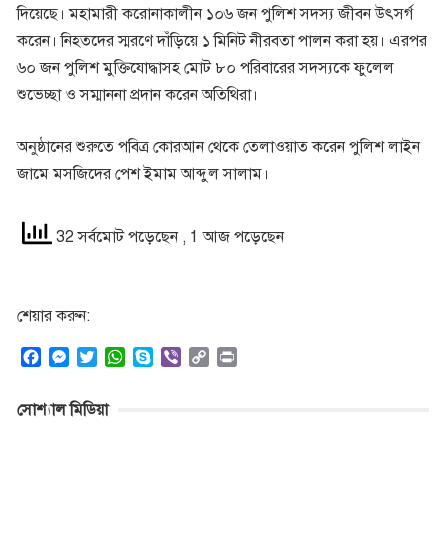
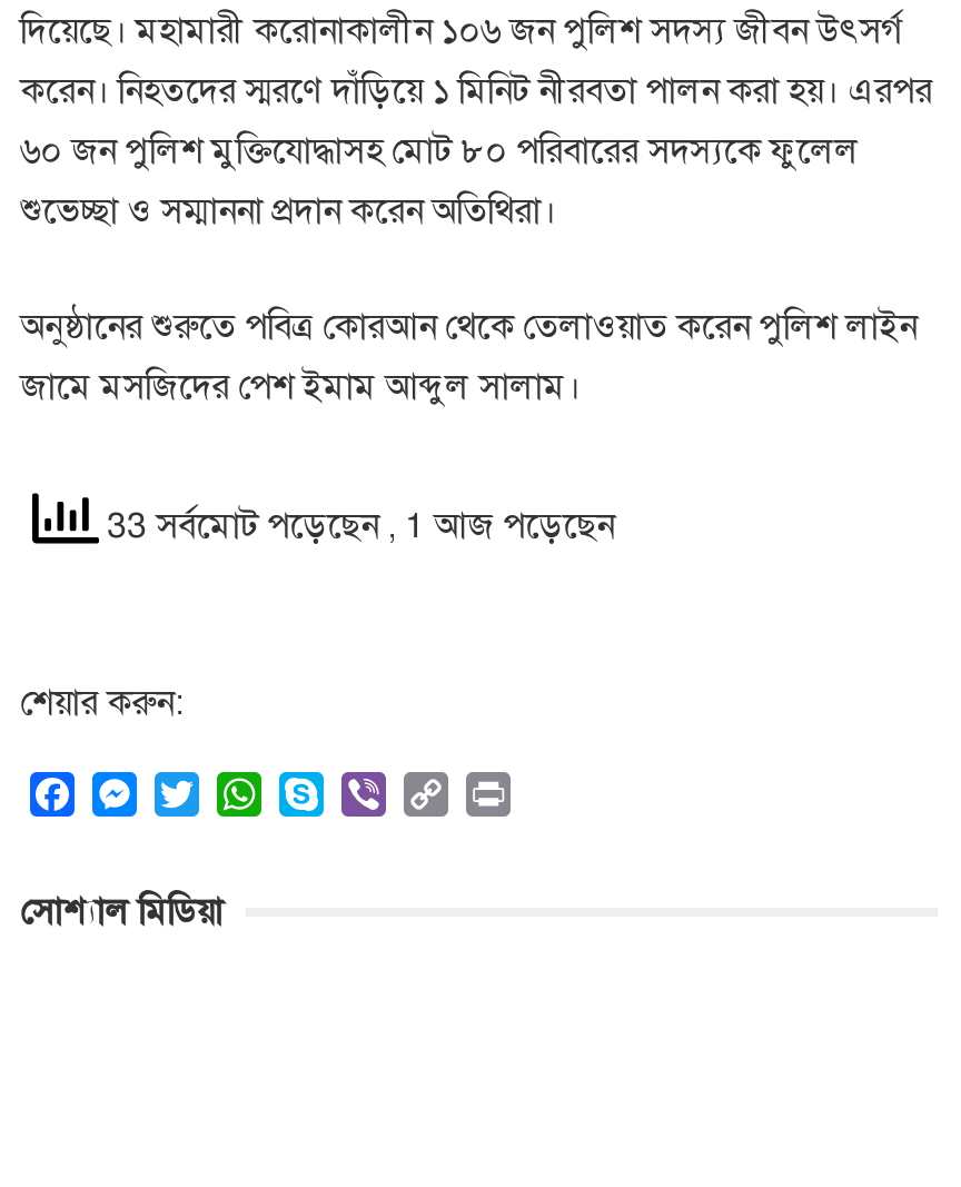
- 32 সর্বমোট পড়েছেন, 1 আজ পড়েছেন
+ 33 সর্বমোট পড়েছেন, 1 আজ পড়েছেন
